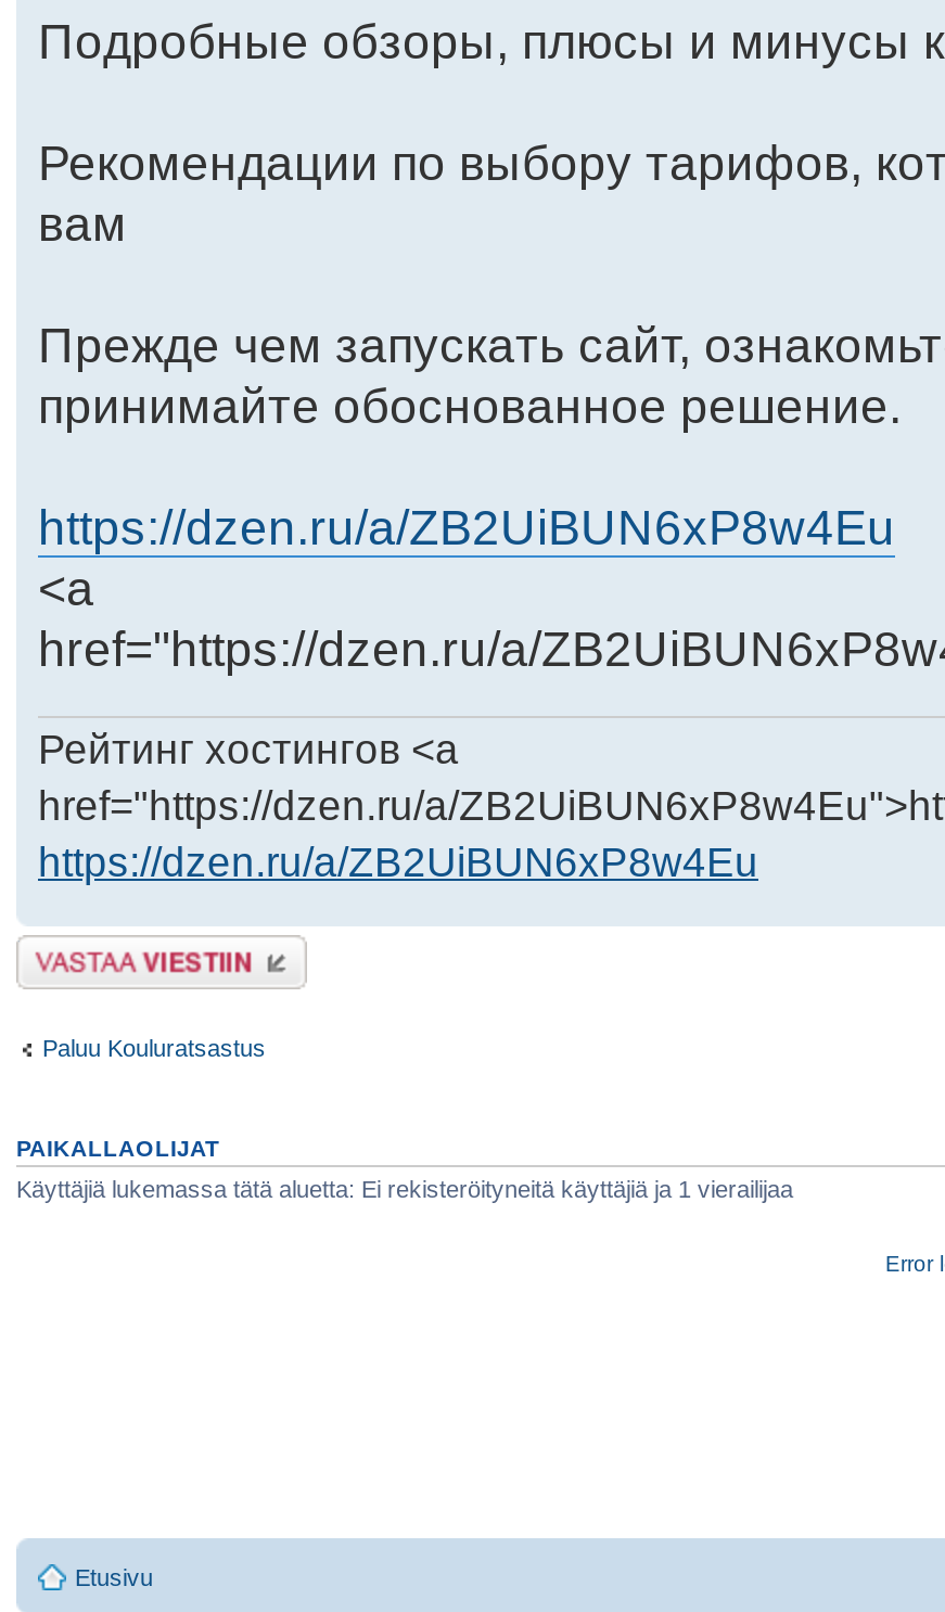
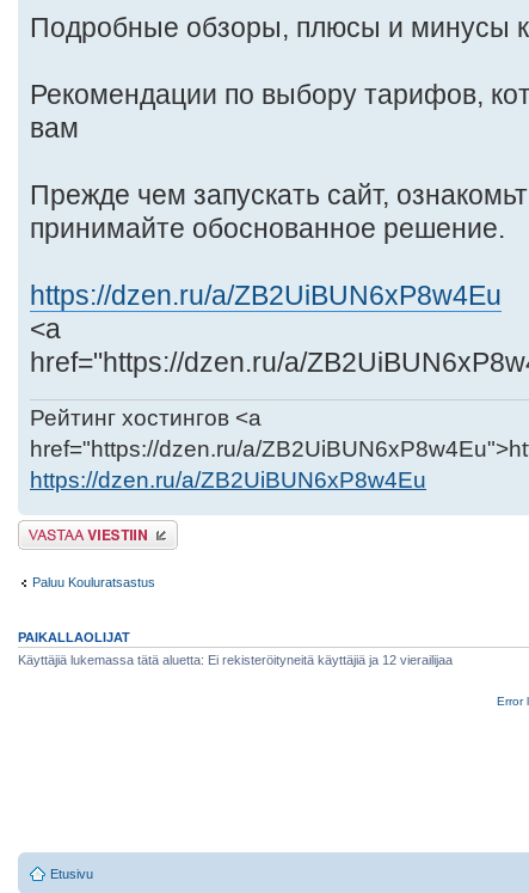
- Käyttäjiä lukemassa tätä aluetta: Ei rekisteröityneitä käyttäjiä ja 1 vierailijaa
+ Käyttäjiä lukemassa tätä aluetta: Ei rekisteröityneitä käyttäjiä ja 12 vierailijaa
